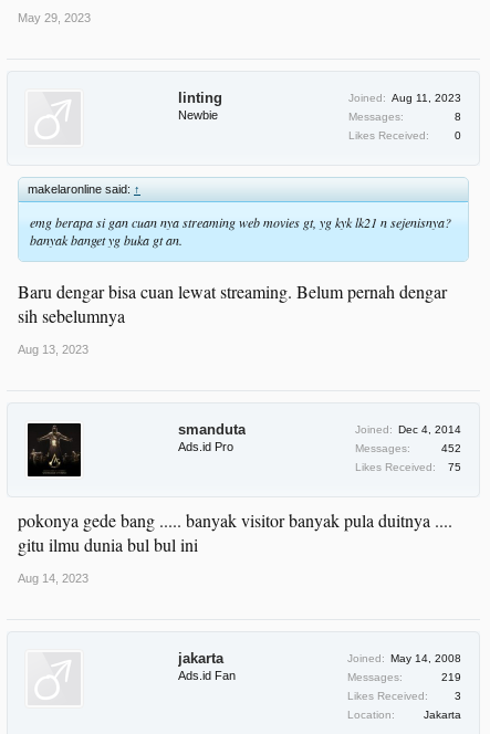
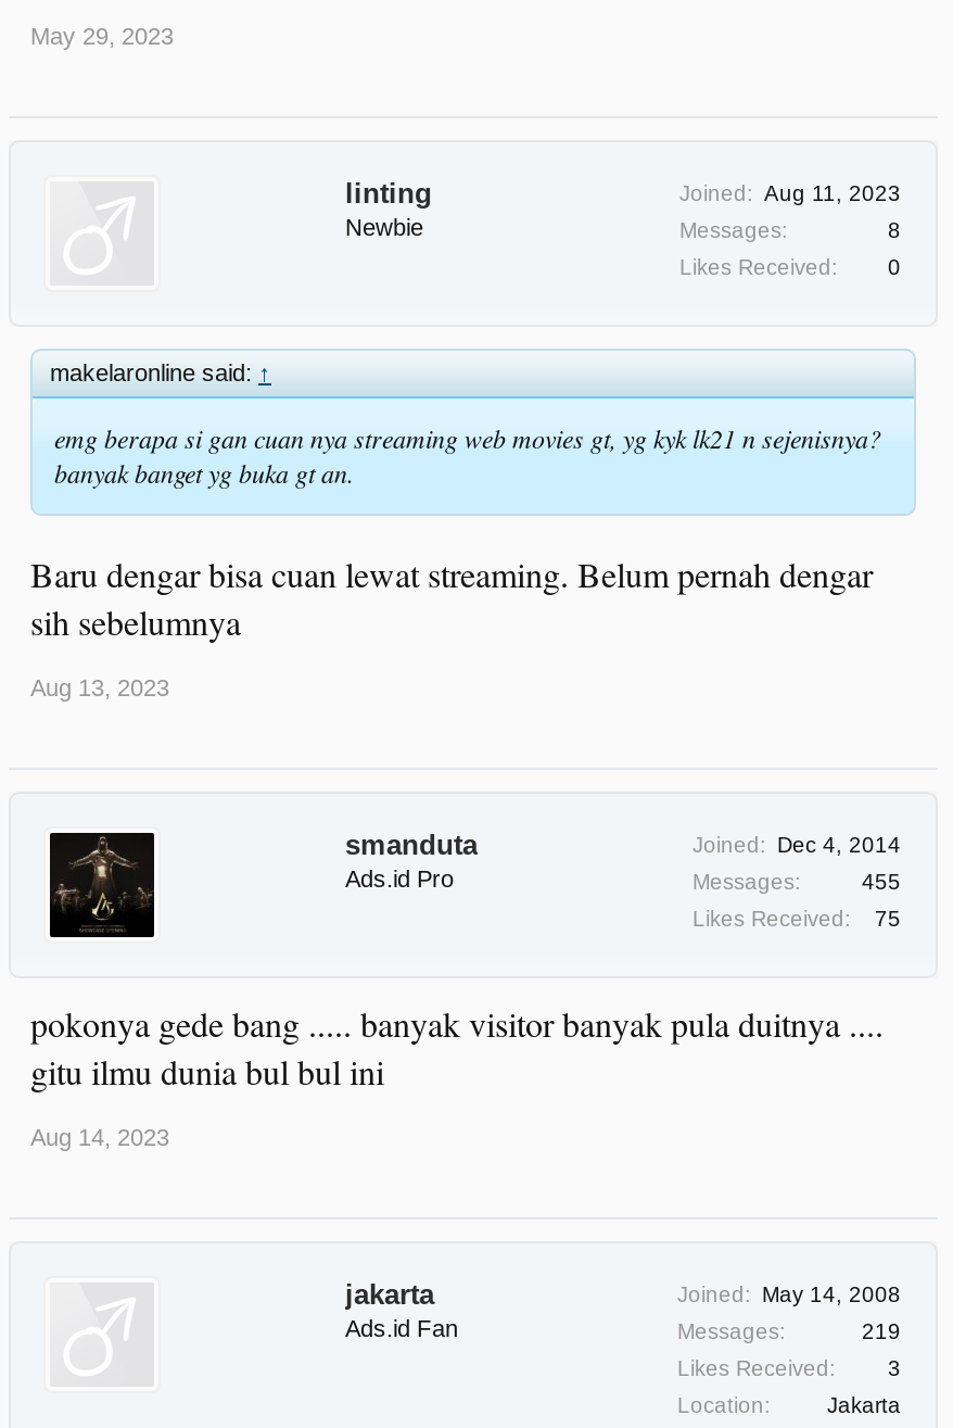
- 452
+ 455
